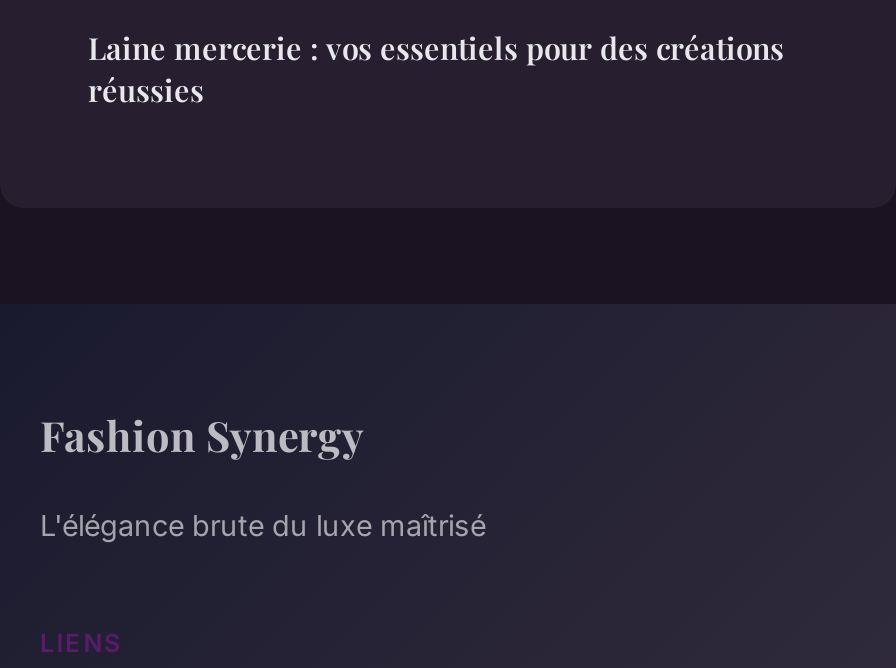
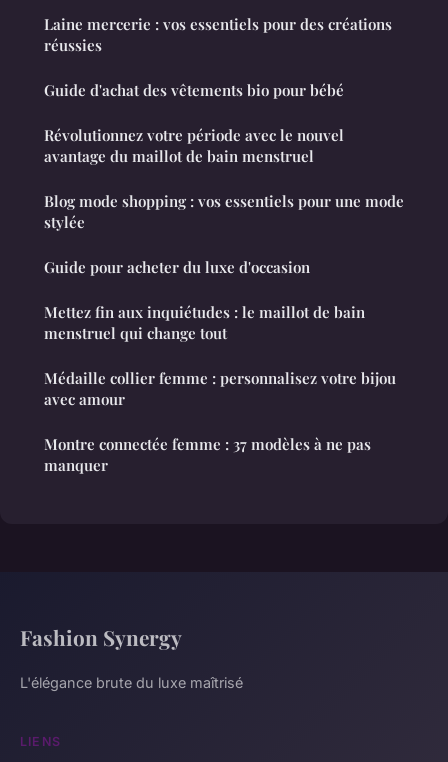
+ Guide d'achat des vêtements bio pour bébé
+ Révolutionnez votre période avec le nouvel
+ avantage du maillot de bain menstruel
+ Blog mode shopping : vos essentiels pour une mode
+ stylée
+ Guide pour acheter du luxe d'occasion
+ Mettez fin aux inquiétudes : le maillot de bain
+ menstruel qui change tout
+ Médaille collier femme : personnalisez votre bijou
+ avec amour
+ Montre connectée femme : 37 modèles à ne pas
+ manquer
